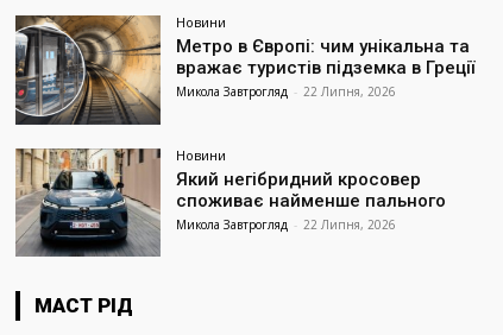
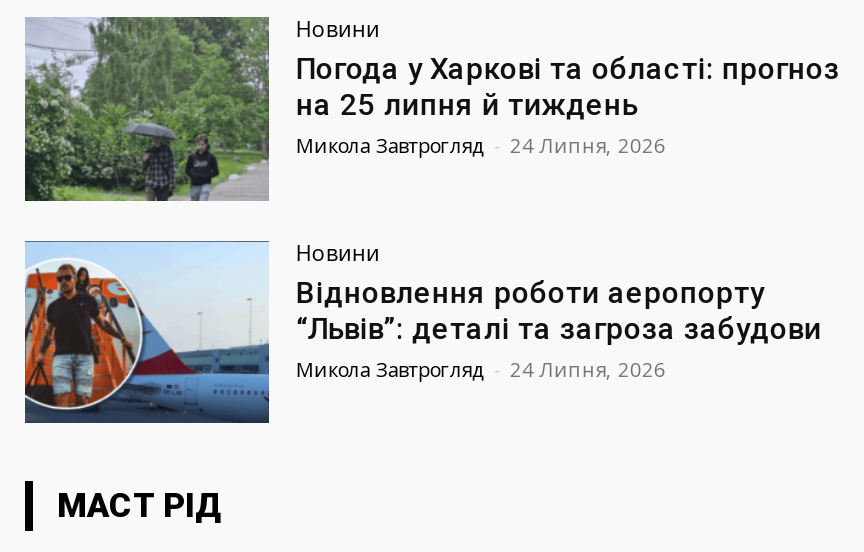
- [image]
- Метро в Європі: чим унікальна та
- вражає туристів підземка в Греції
- Микола Завтрогляд - 22 Липня, 2026
+ [image]
+ Погода у Харкові та області: прогноз
+ на 25 липня й тиждень
+ Микола Завтрогляд - 24 Липня, 2026

- [image]
- Який негібридний кросовер
- споживає найменше пального
- Микола Завтрогляд - 22 Липня, 2026
+ [image]
+ Відновлення роботи аеропорту
+ “Львів”: деталі та загроза забудови
+ Микола Завтрогляд - 24 Липня, 2026
